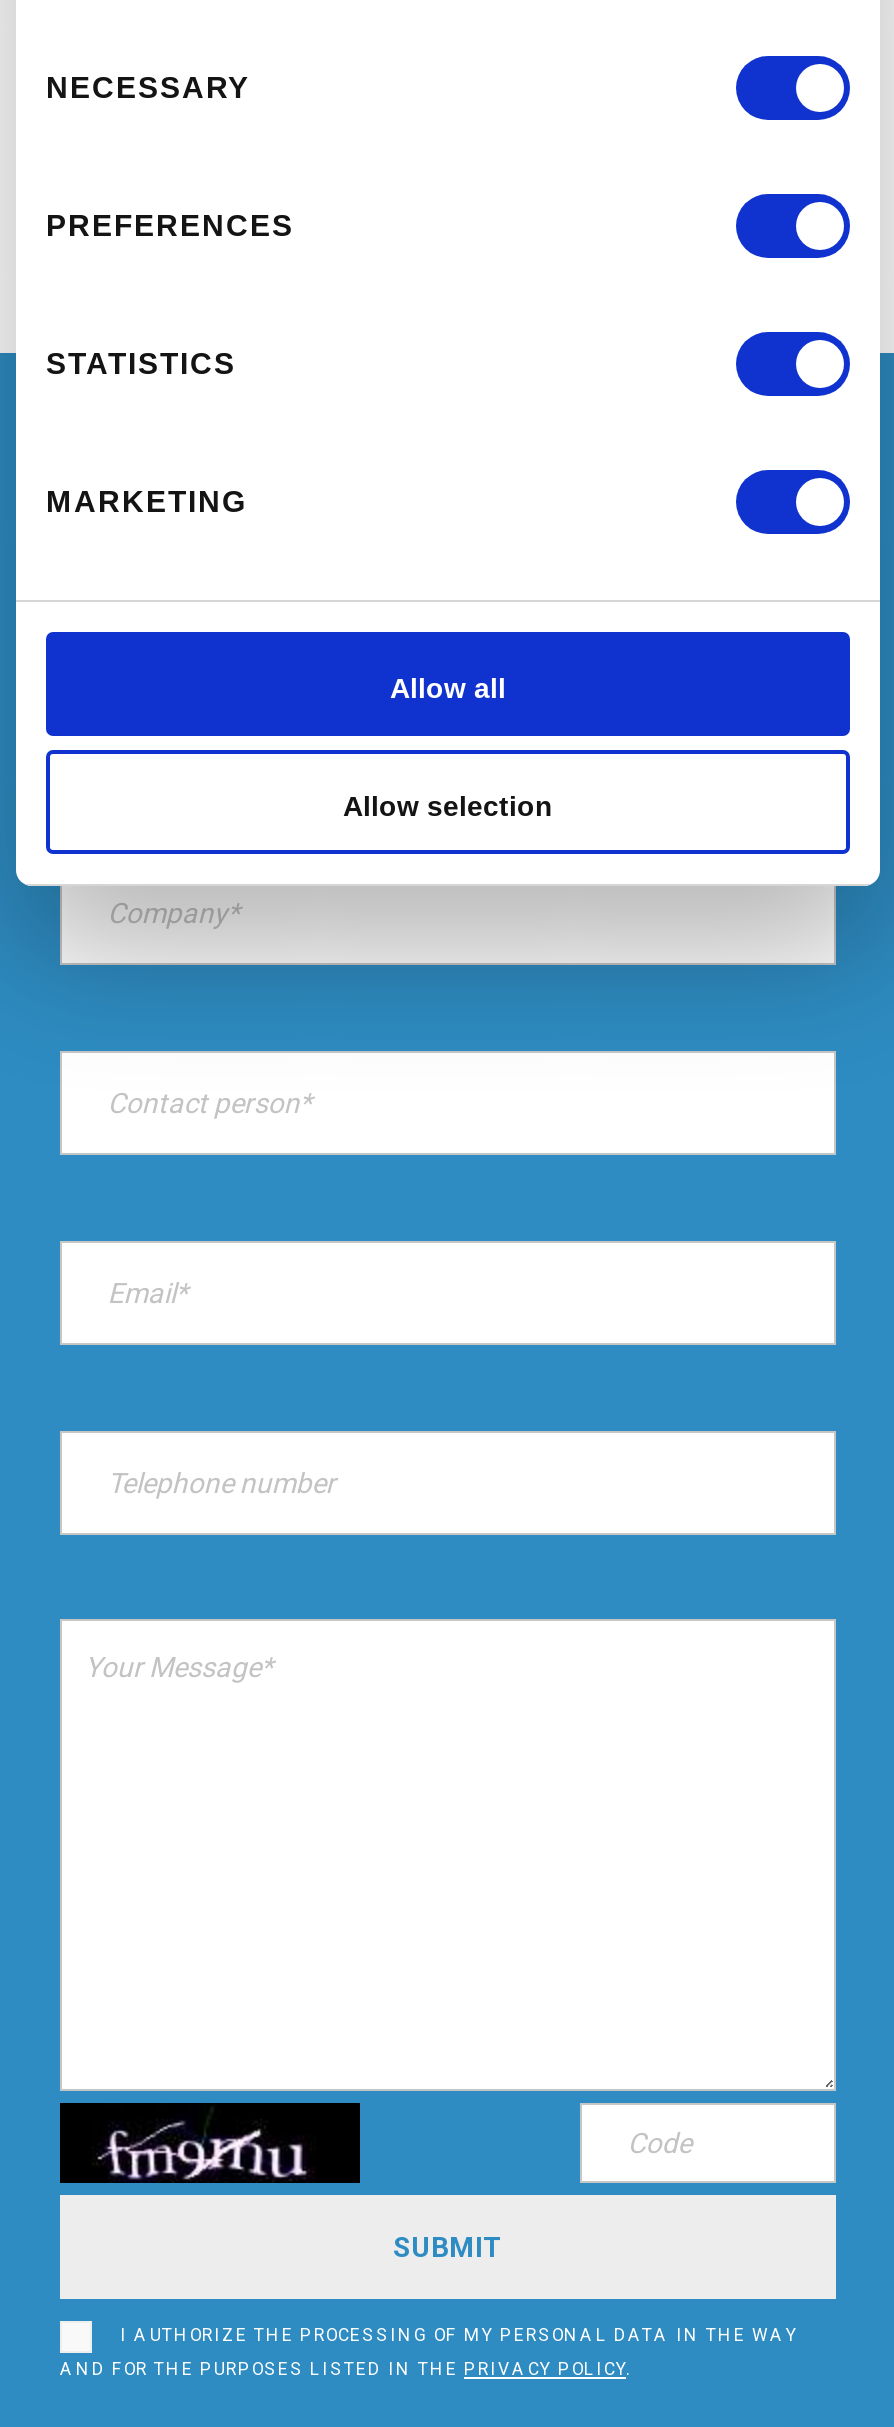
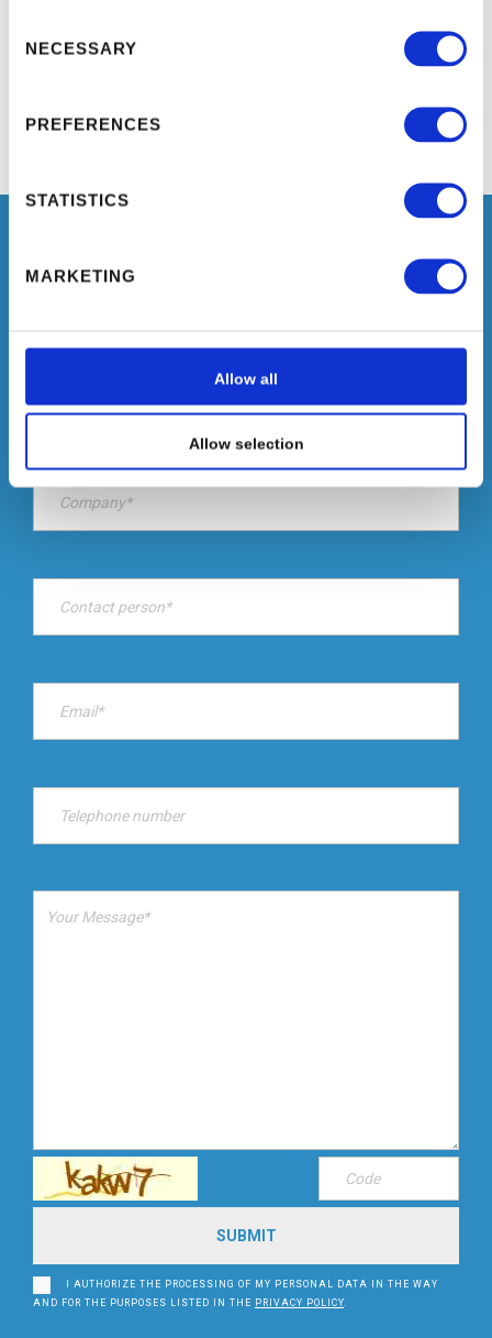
- [image]
+ [image]
